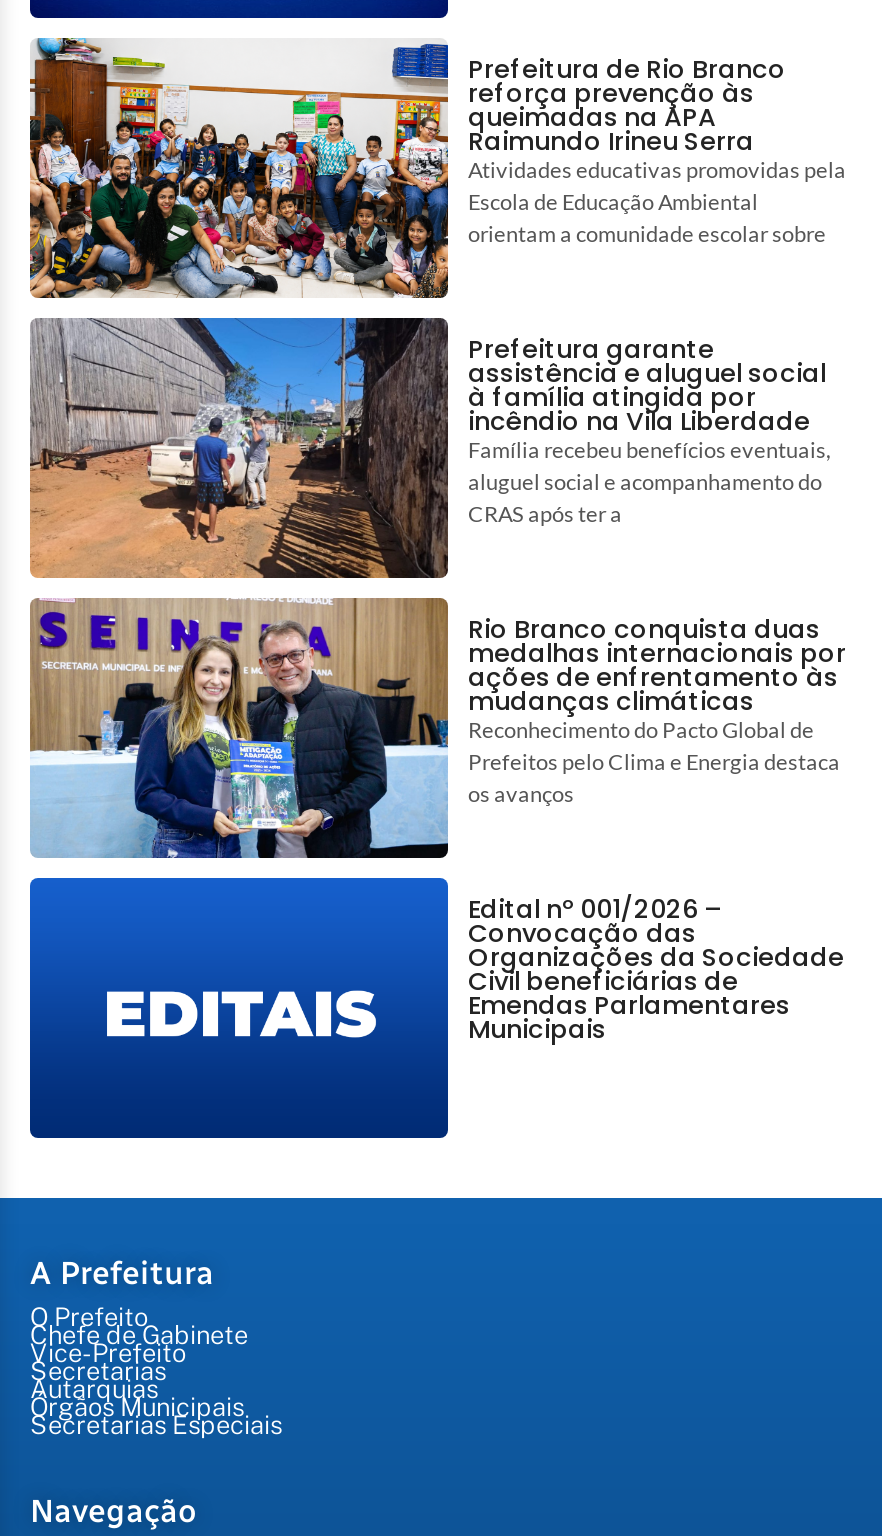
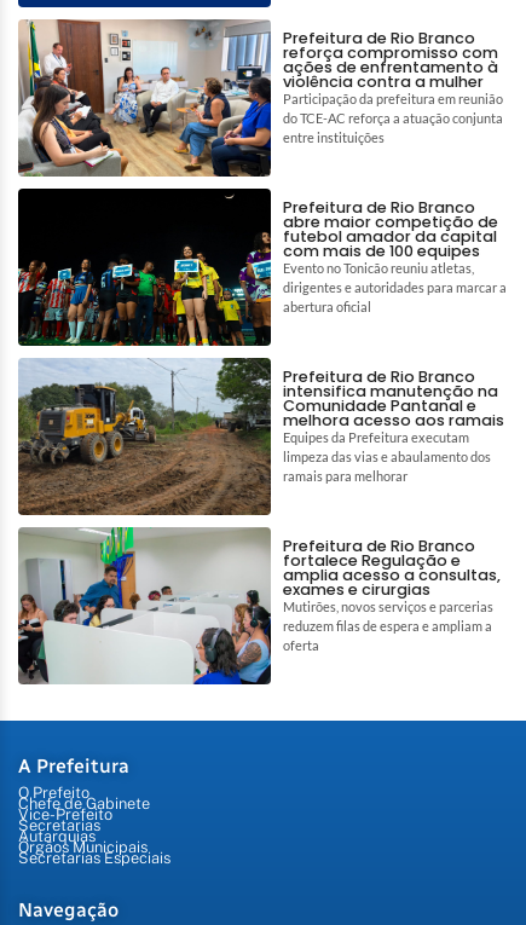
- [image]
- reforça prevenção às
- queimadas na APA
- Raimundo Irineu Serra
- Atividades educativas promovidas pela
- Escola de Educação Ambiental
- orientam a comunidade escolar sobre
+ [image]
+ reforça compromisso com
+ ações de enfrentamento à
+ violência contra a mulher
+ Participação da prefeitura em reunião
+ do TCE-AC reforça a atuação conjunta
+ entre instituições

- [image]
- Prefeitura garante
- assistência e aluguel social
- à família atingida por
- incêndio na Vila Liberdade
- Família recebeu benefícios eventuais,
- aluguel social e acompanhamento do
- CRAS após ter a
+ [image]
+ Prefeitura de Rio Branco
+ abre maior competição de
+ futebol amador da capital
+ com mais de 100 equipes
+ Evento no Tonicão reuniu atletas,
+ dirigentes e autoridades para marcar a
+ abertura oficial

- [image]
- Rio Branco conquista duas
- medalhas internacionais por
- ações de enfrentamento às
- mudanças climáticas
- Reconhecimento do Pacto Global de
- Prefeitos pelo Clima e Energia destaca
- os avanços
+ [image]
+ Prefeitura de Rio Branco
+ intensifica manutenção na
+ Comunidade Pantanal e
+ melhora acesso aos ramais
+ Equipes da Prefeitura executam
+ limpeza das vias e abaulamento dos
+ ramais para melhorar

- [image]
- Edital nº 001/2026 –
- Convocação das
- Organizações da Sociedade
- Civil beneficiárias de
- Emendas Parlamentares
- Municipais
+ [image]
+ Prefeitura de Rio Branco
+ fortalece Regulação e
+ amplia acesso a consultas,
+ exames e cirurgias
+ Mutirões, novos serviços e parcerias
+ reduzem filas de espera e ampliam a
+ oferta
